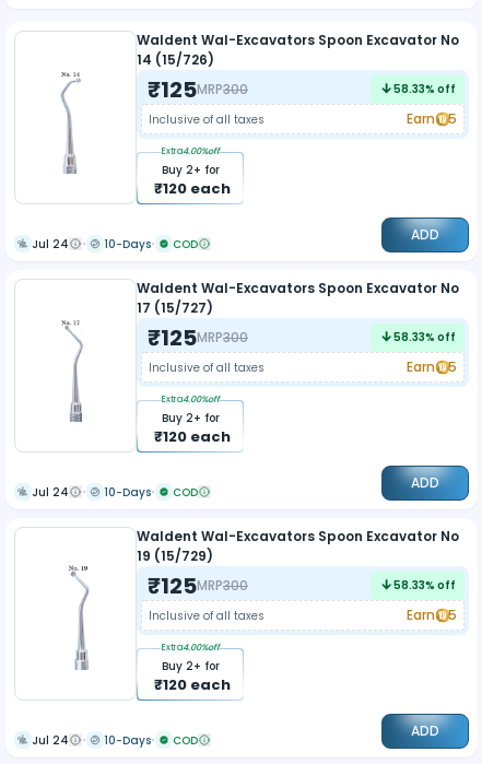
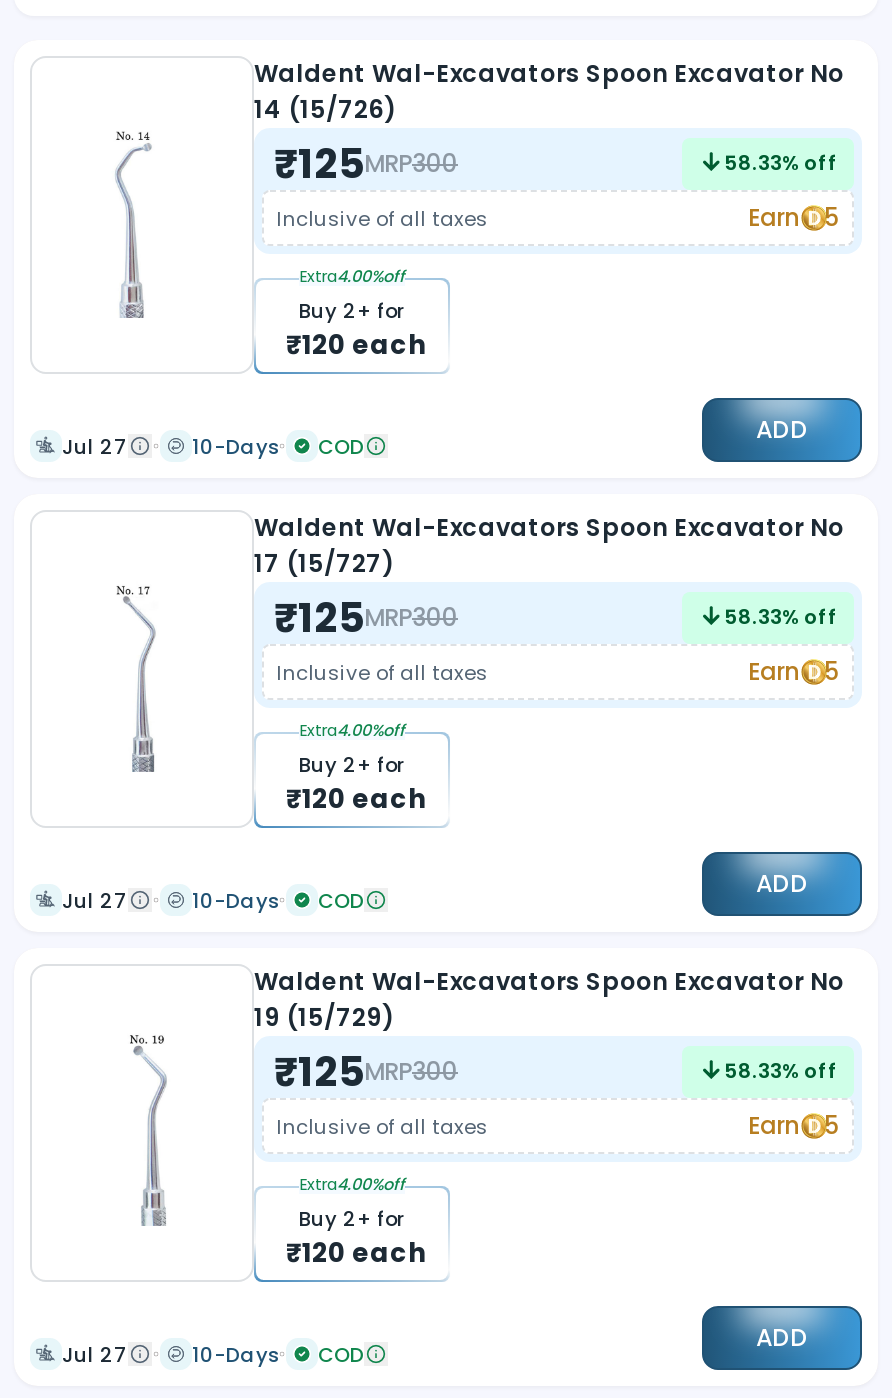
- Jul 24
+ Jul 27

- Jul 24
+ Jul 27

- Jul 24
+ Jul 27
